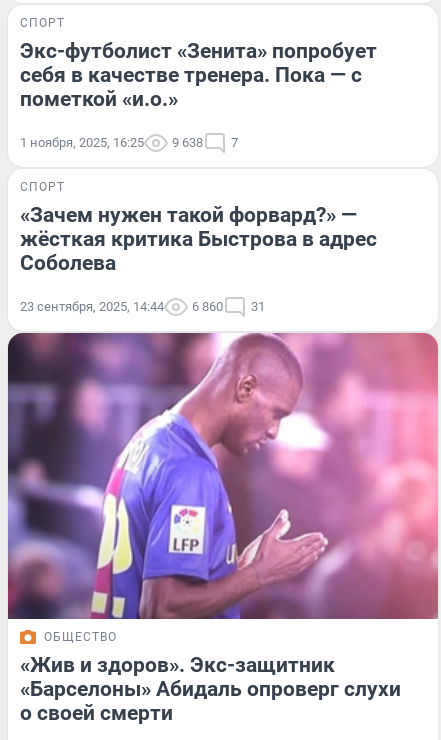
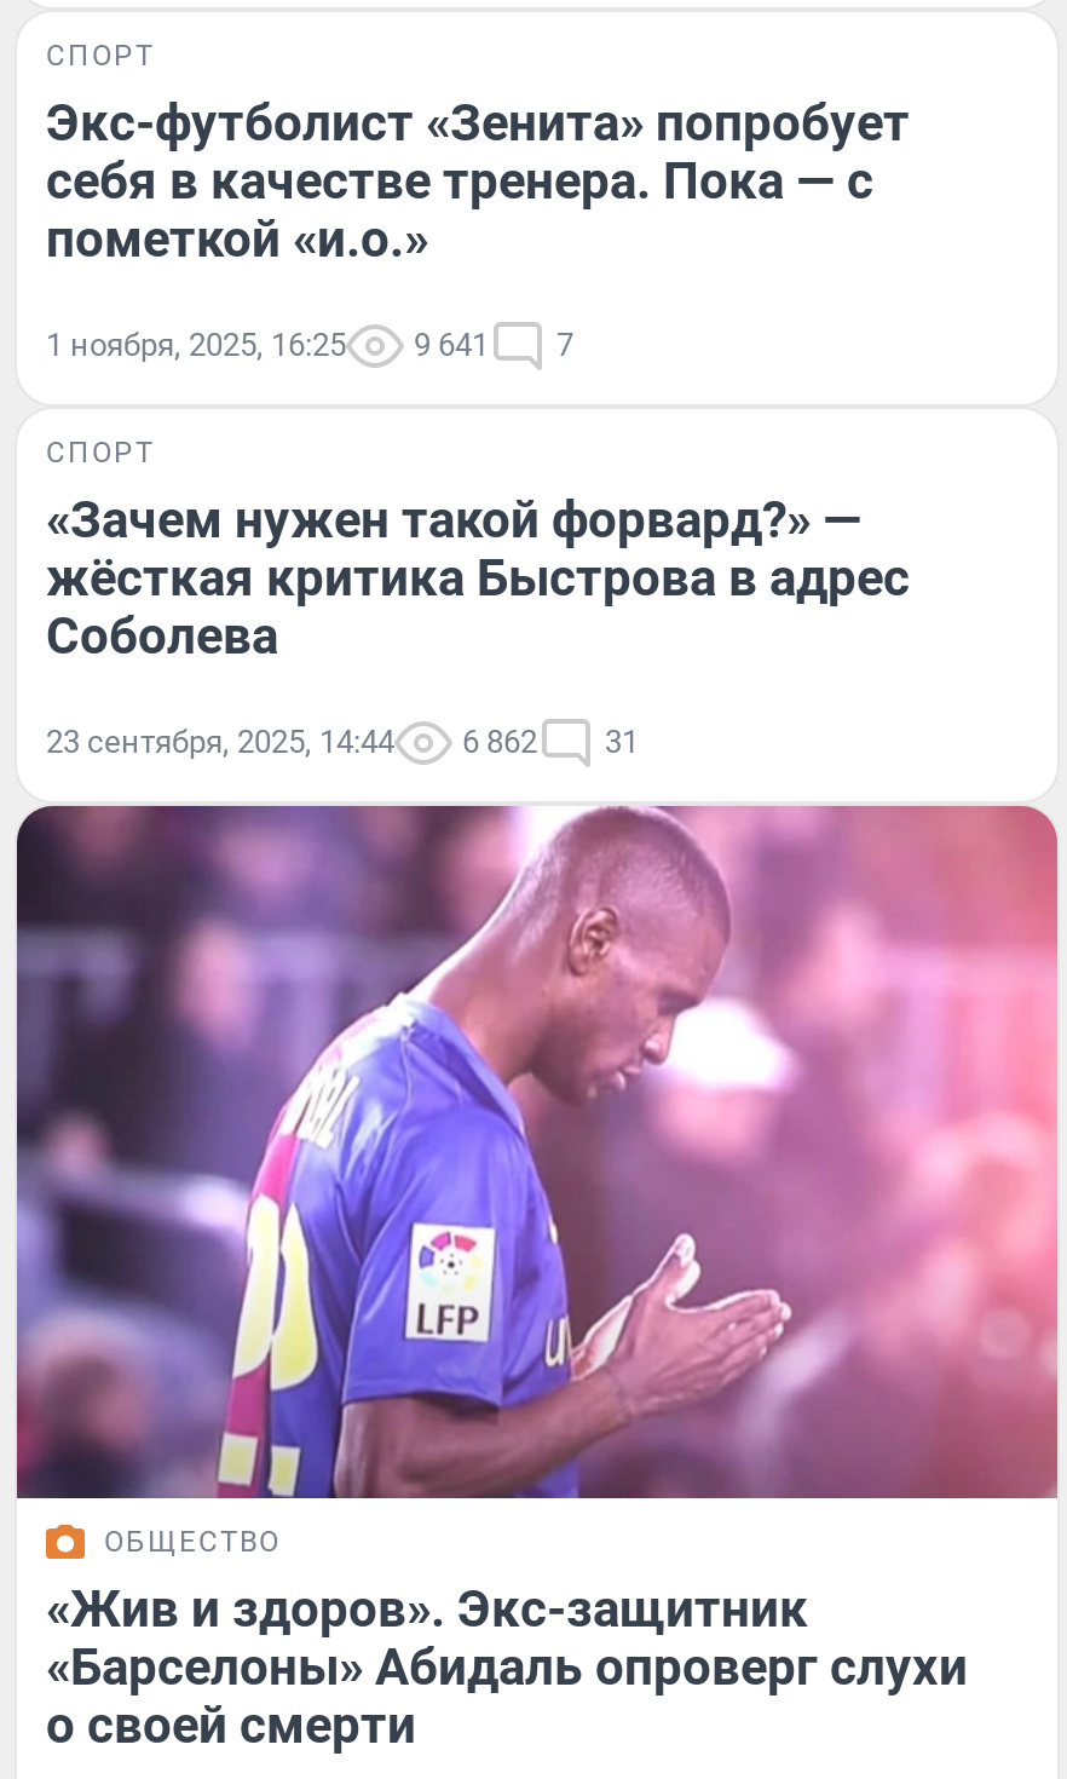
- 1 ноября, 2025, 16:25 9 638 7
+ 1 ноября, 2025, 16:25 9 641 7

- 23 сентября, 2025, 14:44 6 860 31
+ 23 сентября, 2025, 14:44 6 862 31
